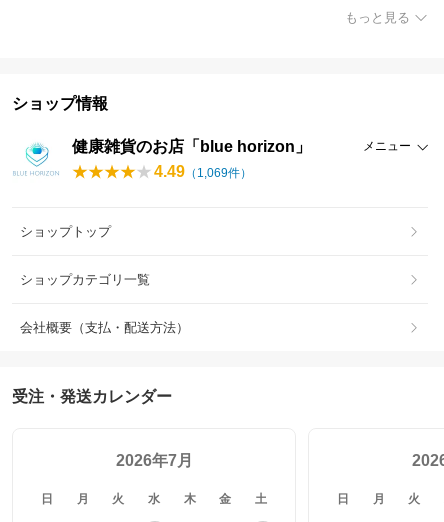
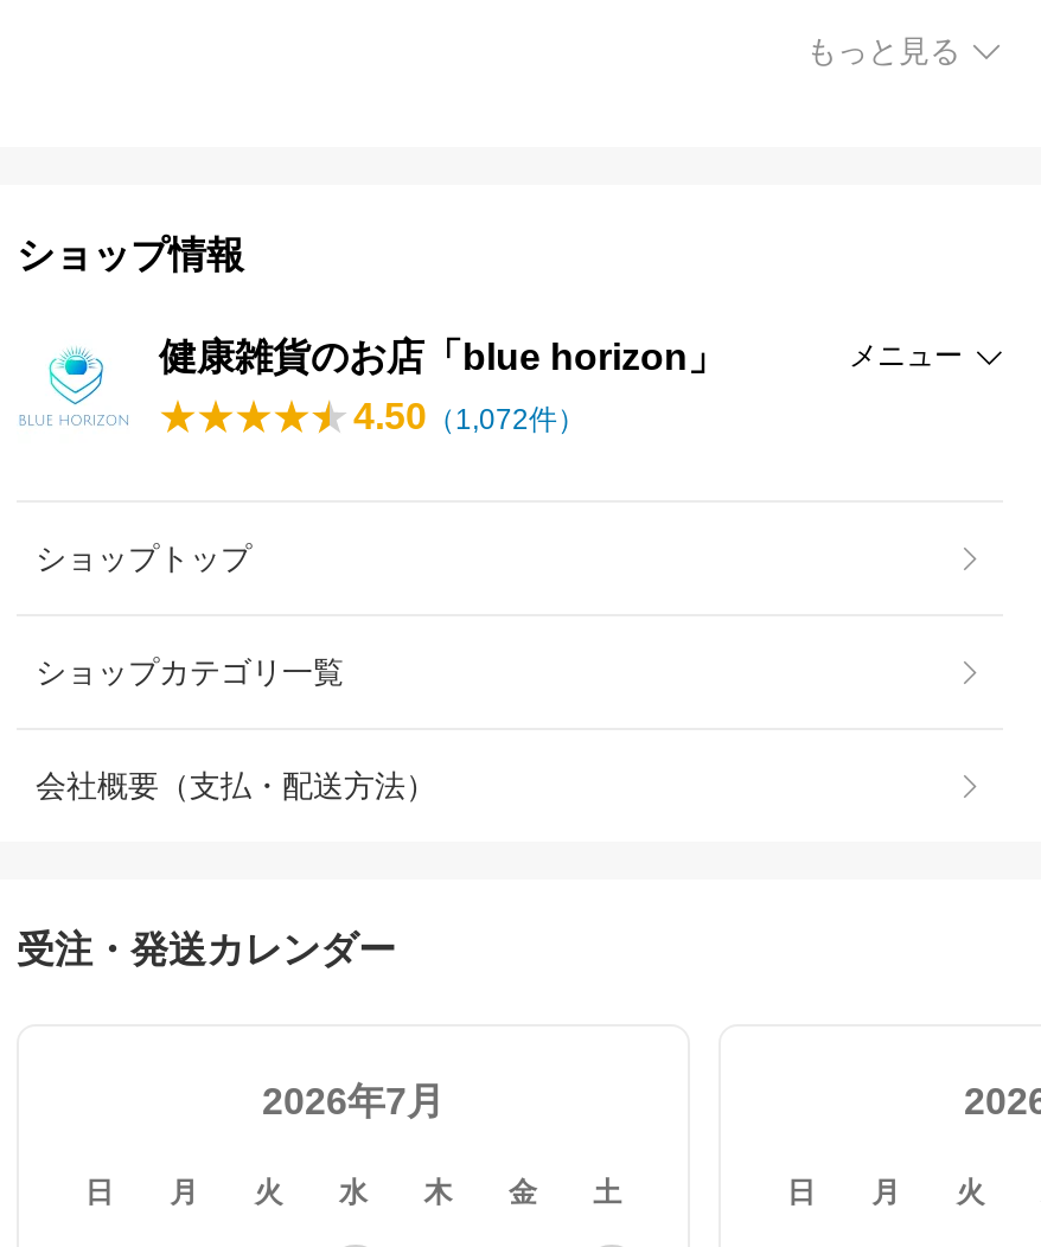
- 4.49（1,069件）
+ 4.50（1,072件）
